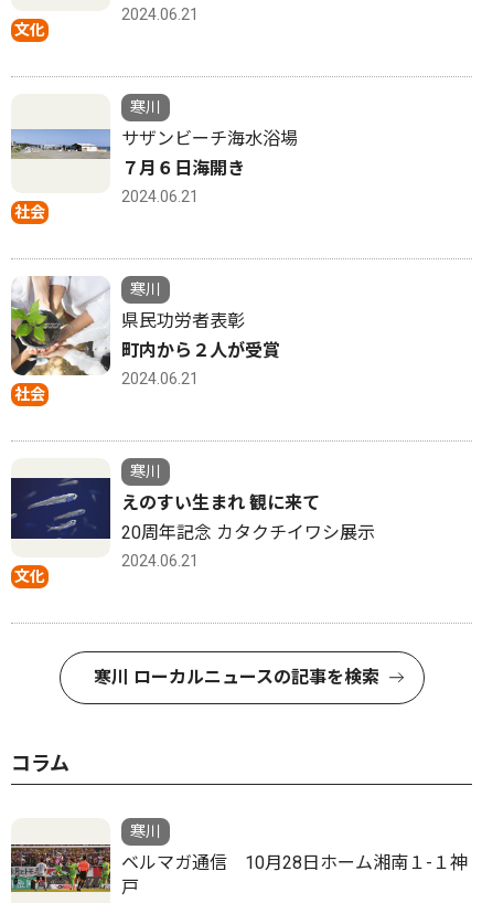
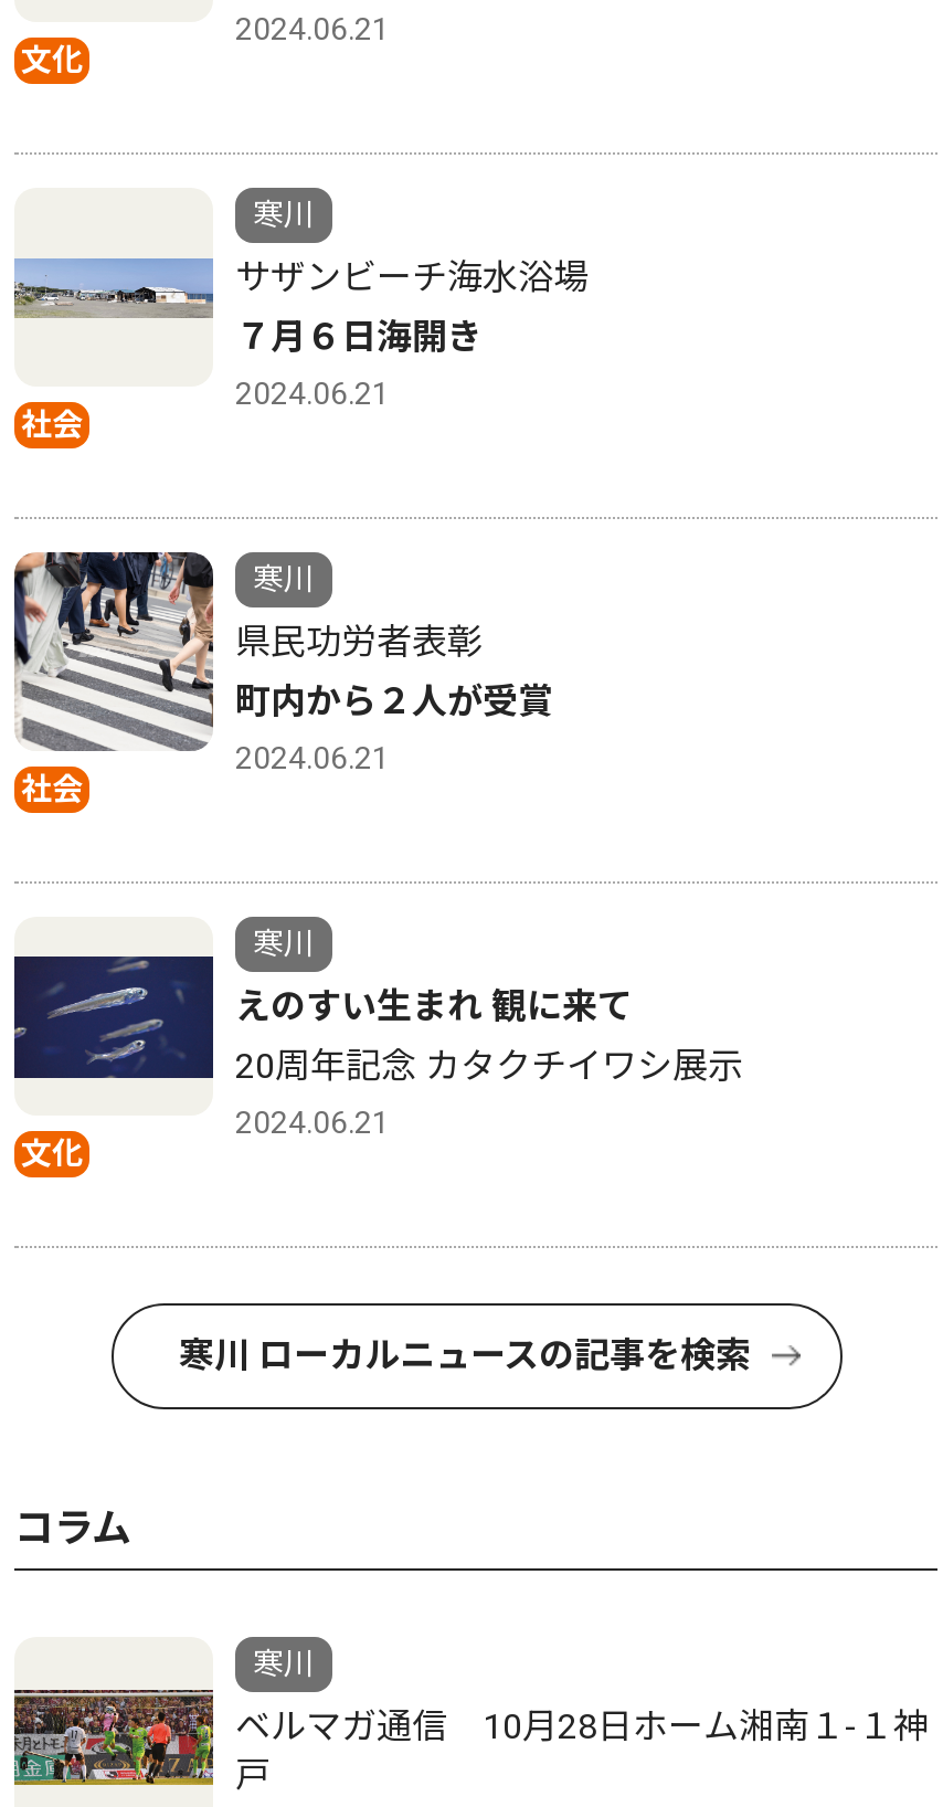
- [image]
+ [image]
